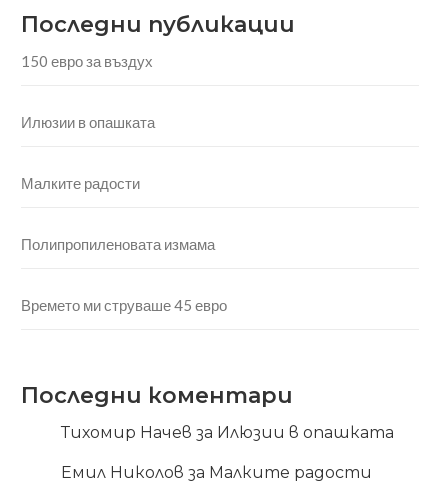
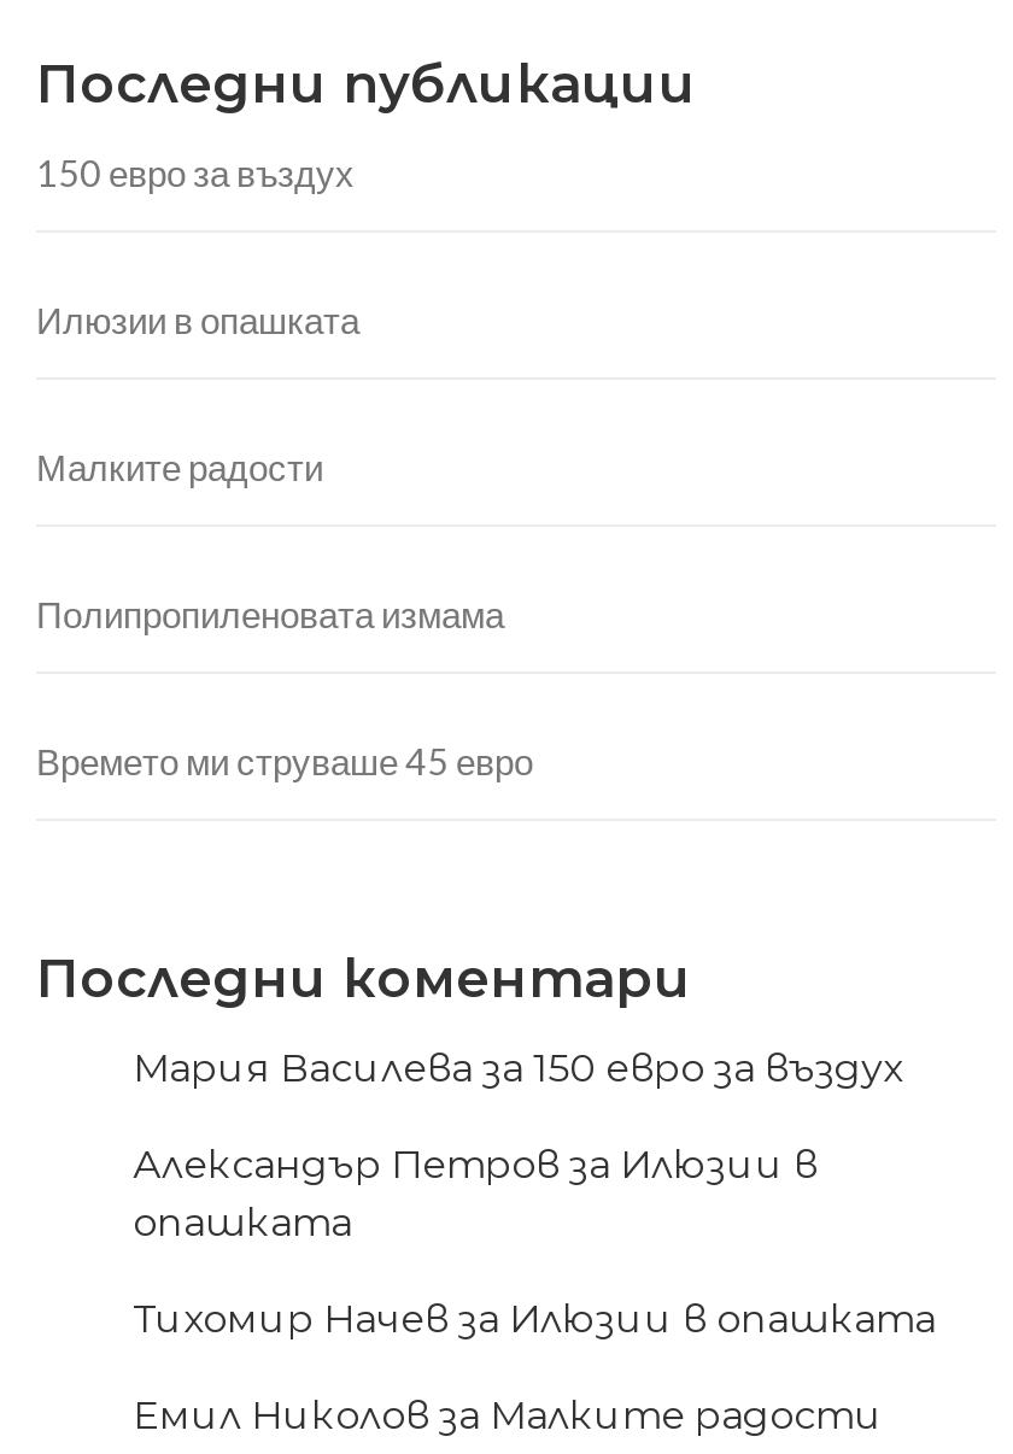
+ Мария Василева за 150 евро за въздух
+ Александър Петров за Илюзии в
+ опашката
